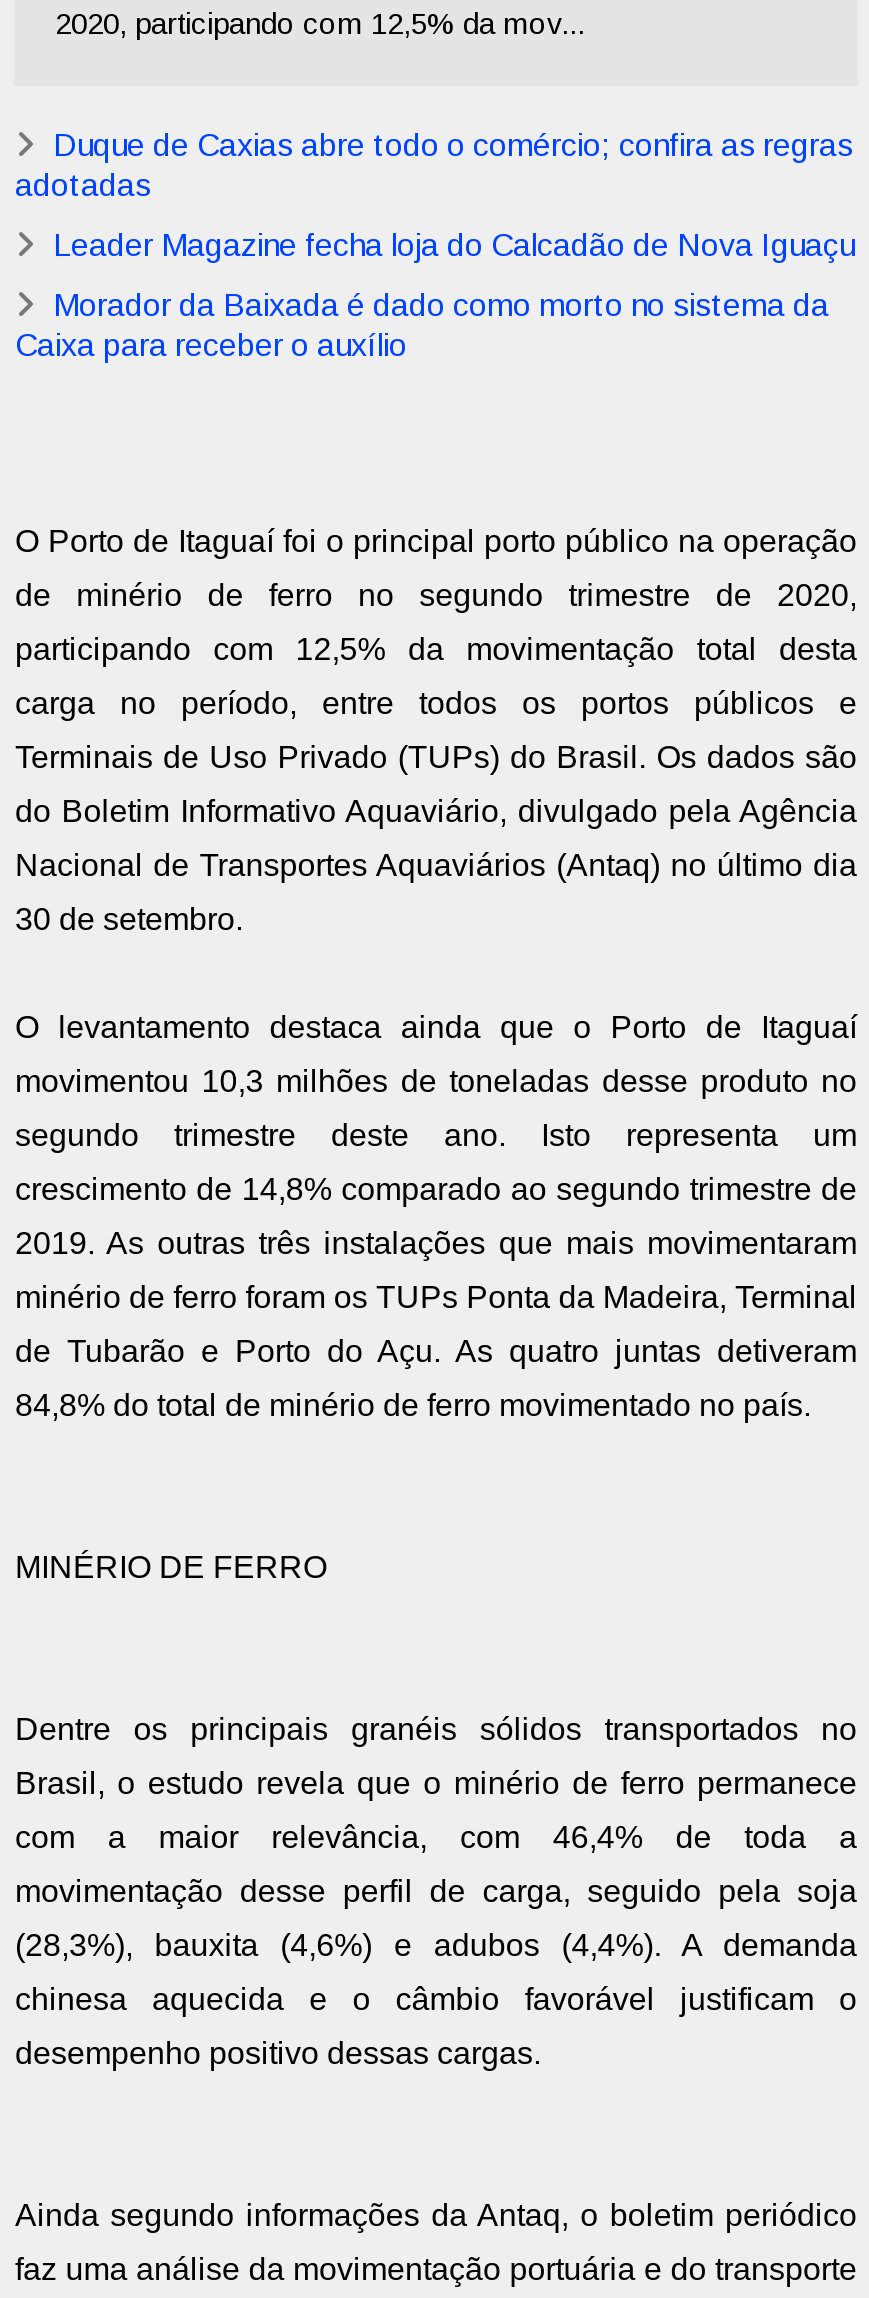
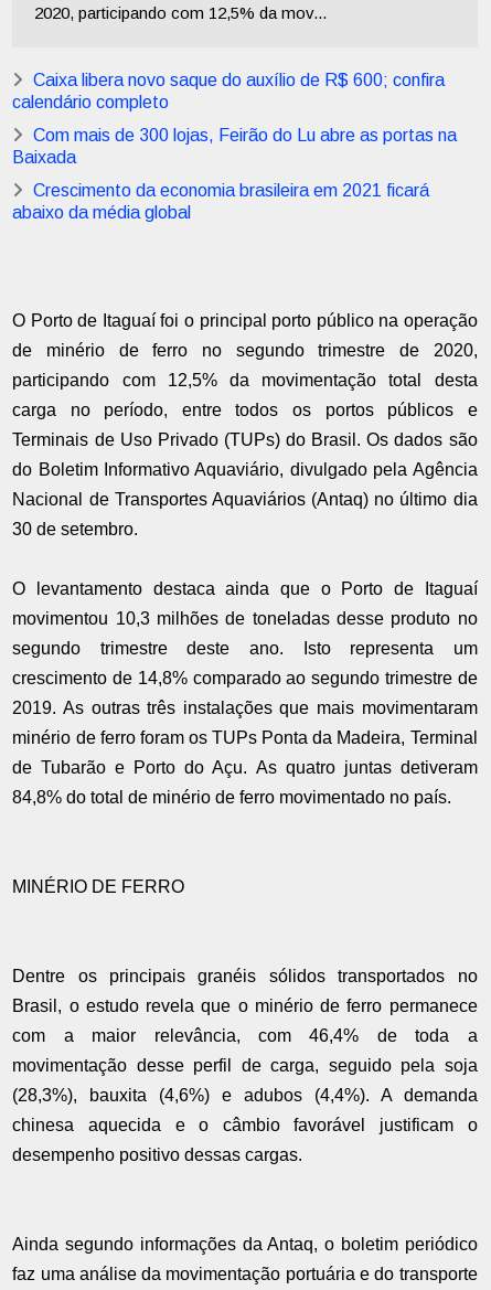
- Duque de Caxias abre todo o comércio; confira as regras
- adotadas
+ Caixa libera novo saque do auxílio de R$ 600; confira
+ calendário completo

- Leader Magazine fecha loja do Calcadão de Nova Iguaçu
+ Com mais de 300 lojas, Feirão do Lu abre as portas na
+ Baixada

- Morador da Baixada é dado como morto no sistema da
- Caixa para receber o auxílio
+ Crescimento da economia brasileira em 2021 ficará
+ abaixo da média global
